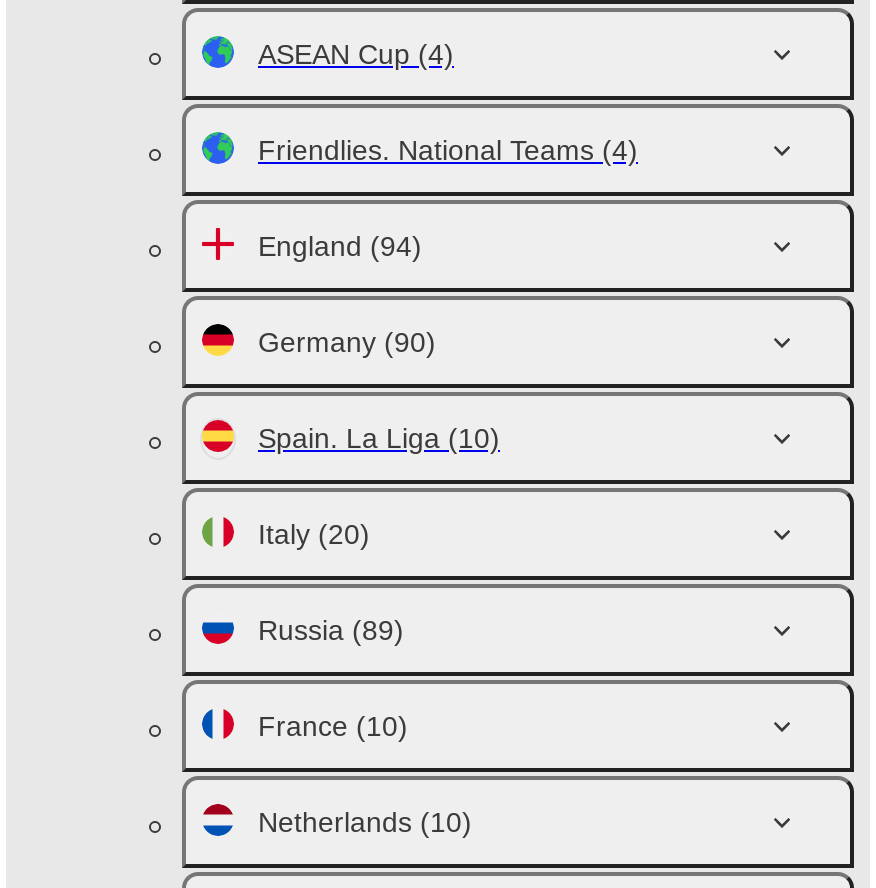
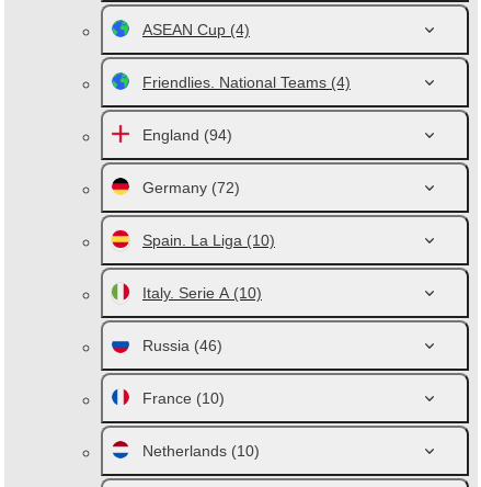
- Germany (90)
+ Germany (72)

- Italy (20)
+ Italy. Serie A (10)

- Russia (89)
+ Russia (46)
